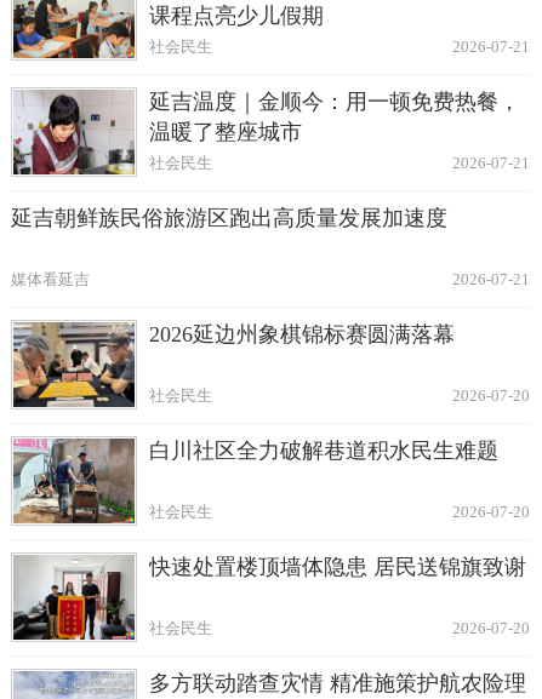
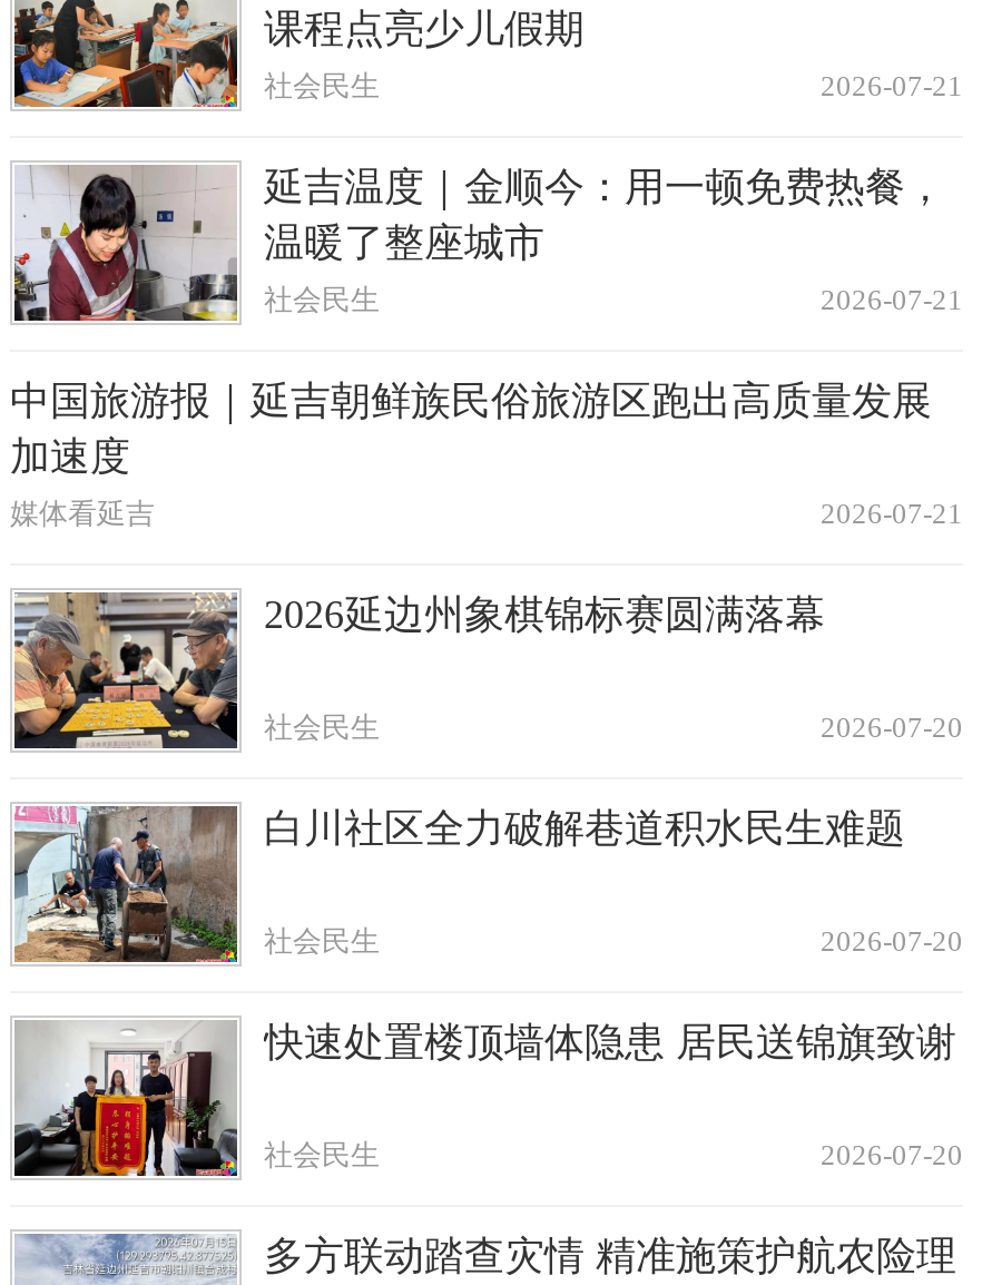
- 延吉朝鲜族民俗旅游区跑出高质量发展加速度
+ 中国旅游报｜延吉朝鲜族民俗旅游区跑出高质量发展
+ 加速度
